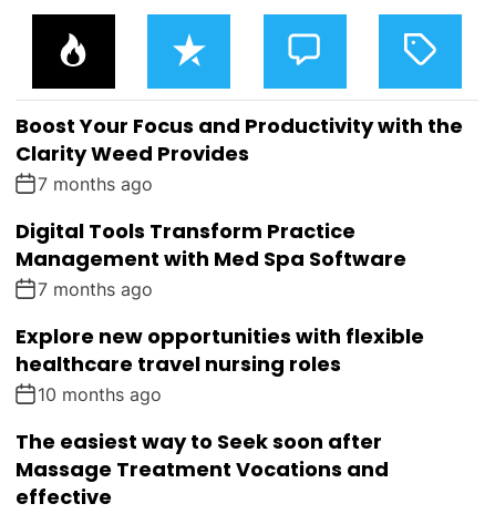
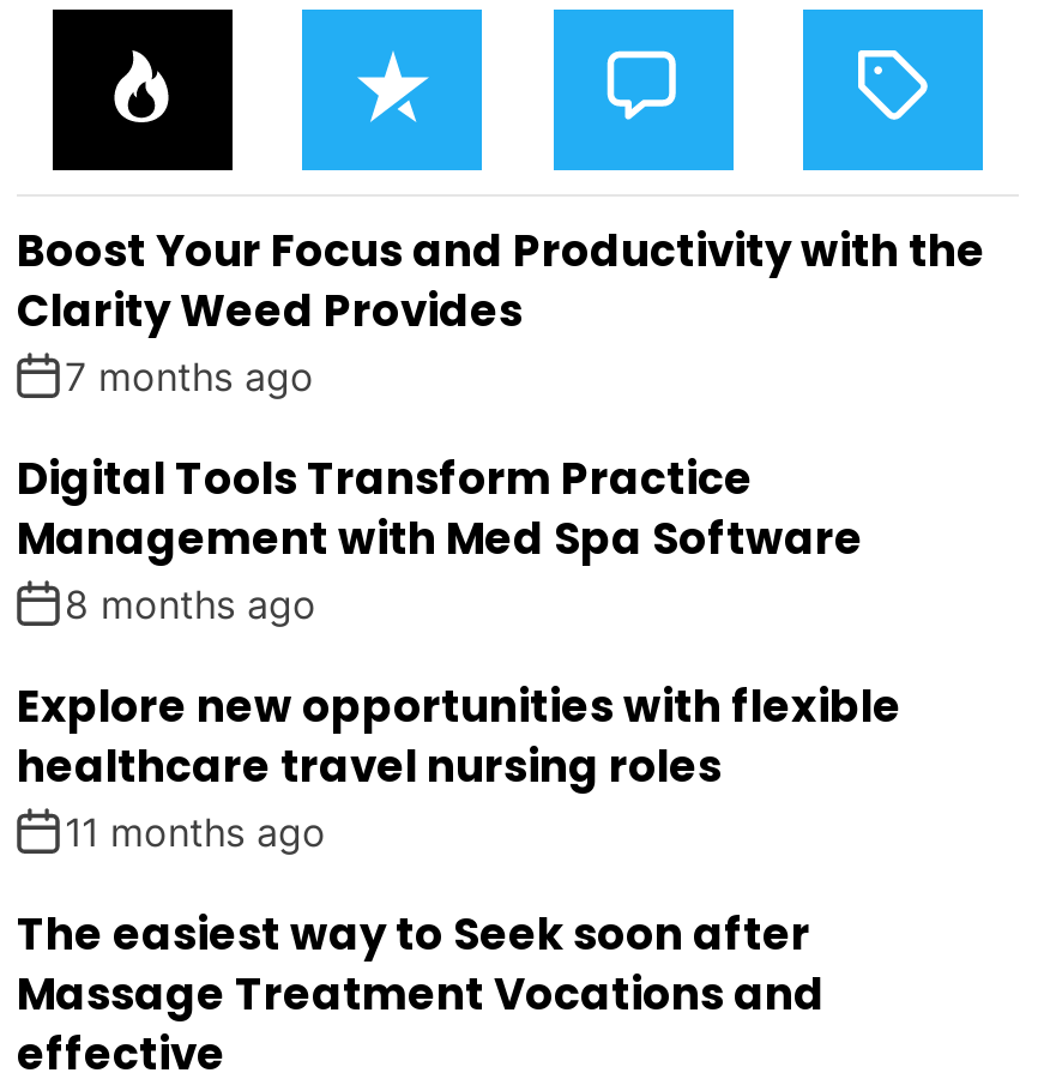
- 7 months ago
+ 8 months ago

- 10 months ago
+ 11 months ago
